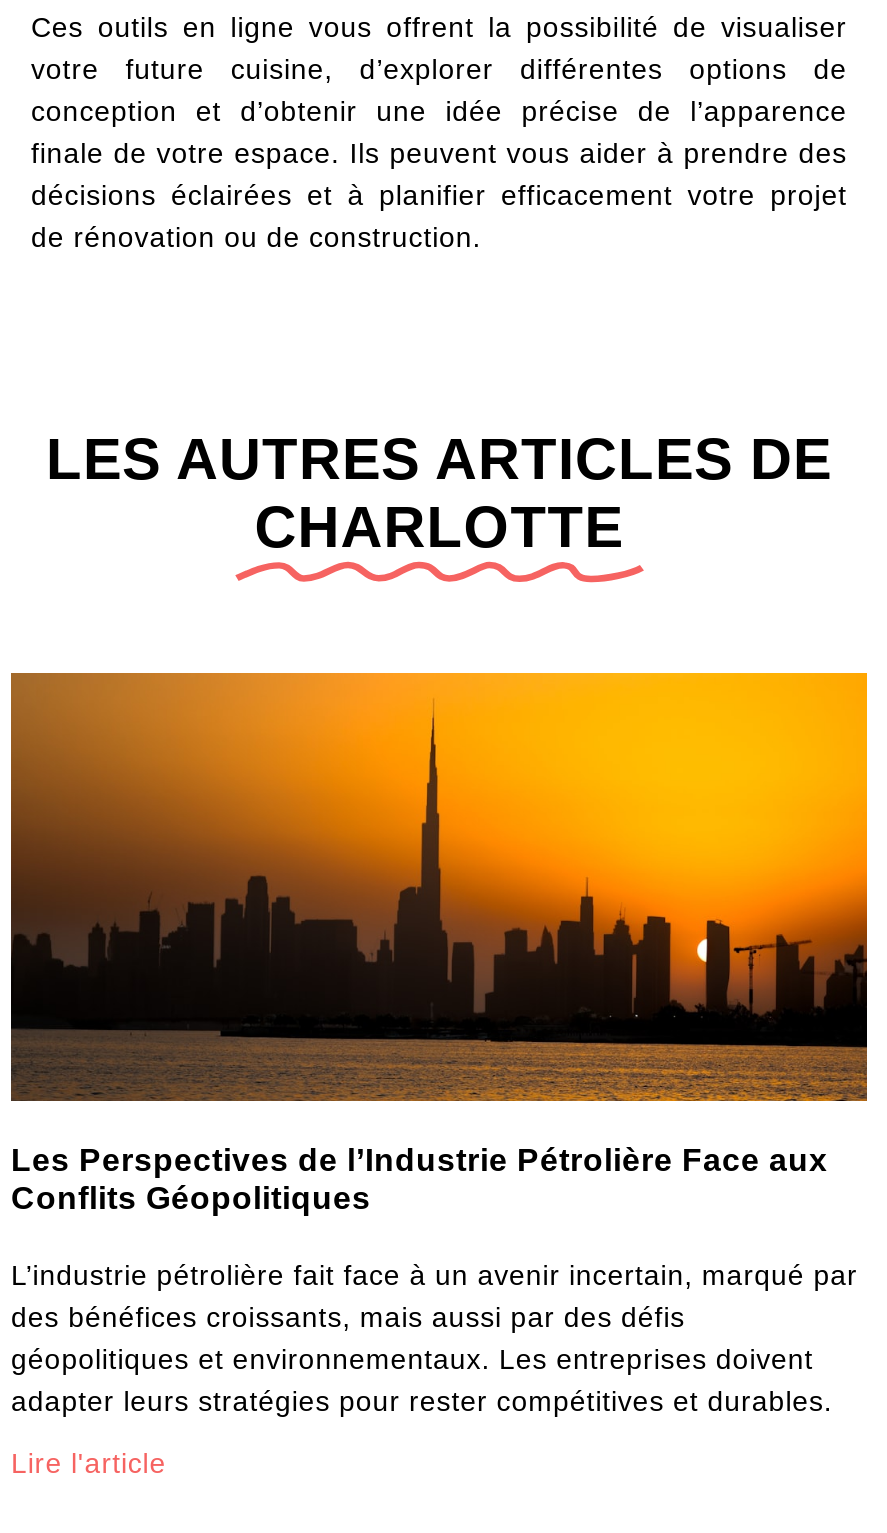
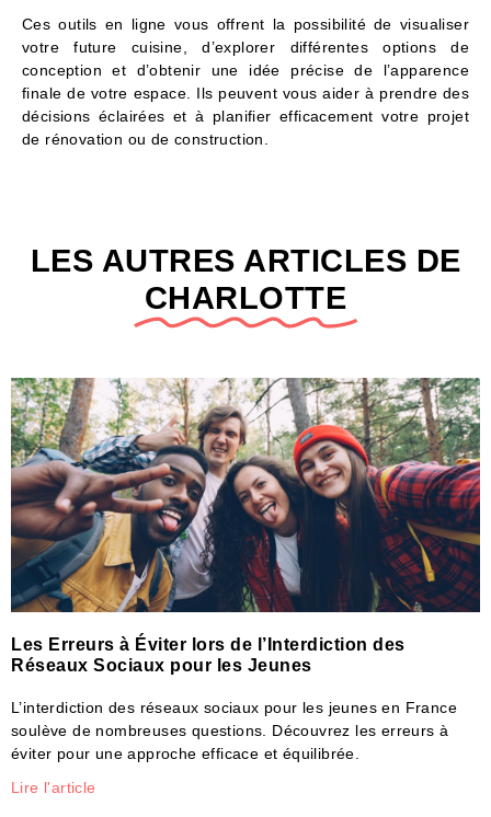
- [image]
- Les Perspectives de l’Industrie Pétrolière Face aux
- Conflits Géopolitiques
+ [image]
+ Les Erreurs à Éviter lors de l’Interdiction des
+ Réseaux Sociaux pour les Jeunes

- L’industrie pétrolière fait face à un avenir incertain, marqué par
- des bénéfices croissants, mais aussi par des défis
- géopolitiques et environnementaux. Les entreprises doivent
- adapter leurs stratégies pour rester compétitives et durables.
+ L’interdiction des réseaux sociaux pour les jeunes en France
+ soulève de nombreuses questions. Découvrez les erreurs à
+ éviter pour une approche efficace et équilibrée.
